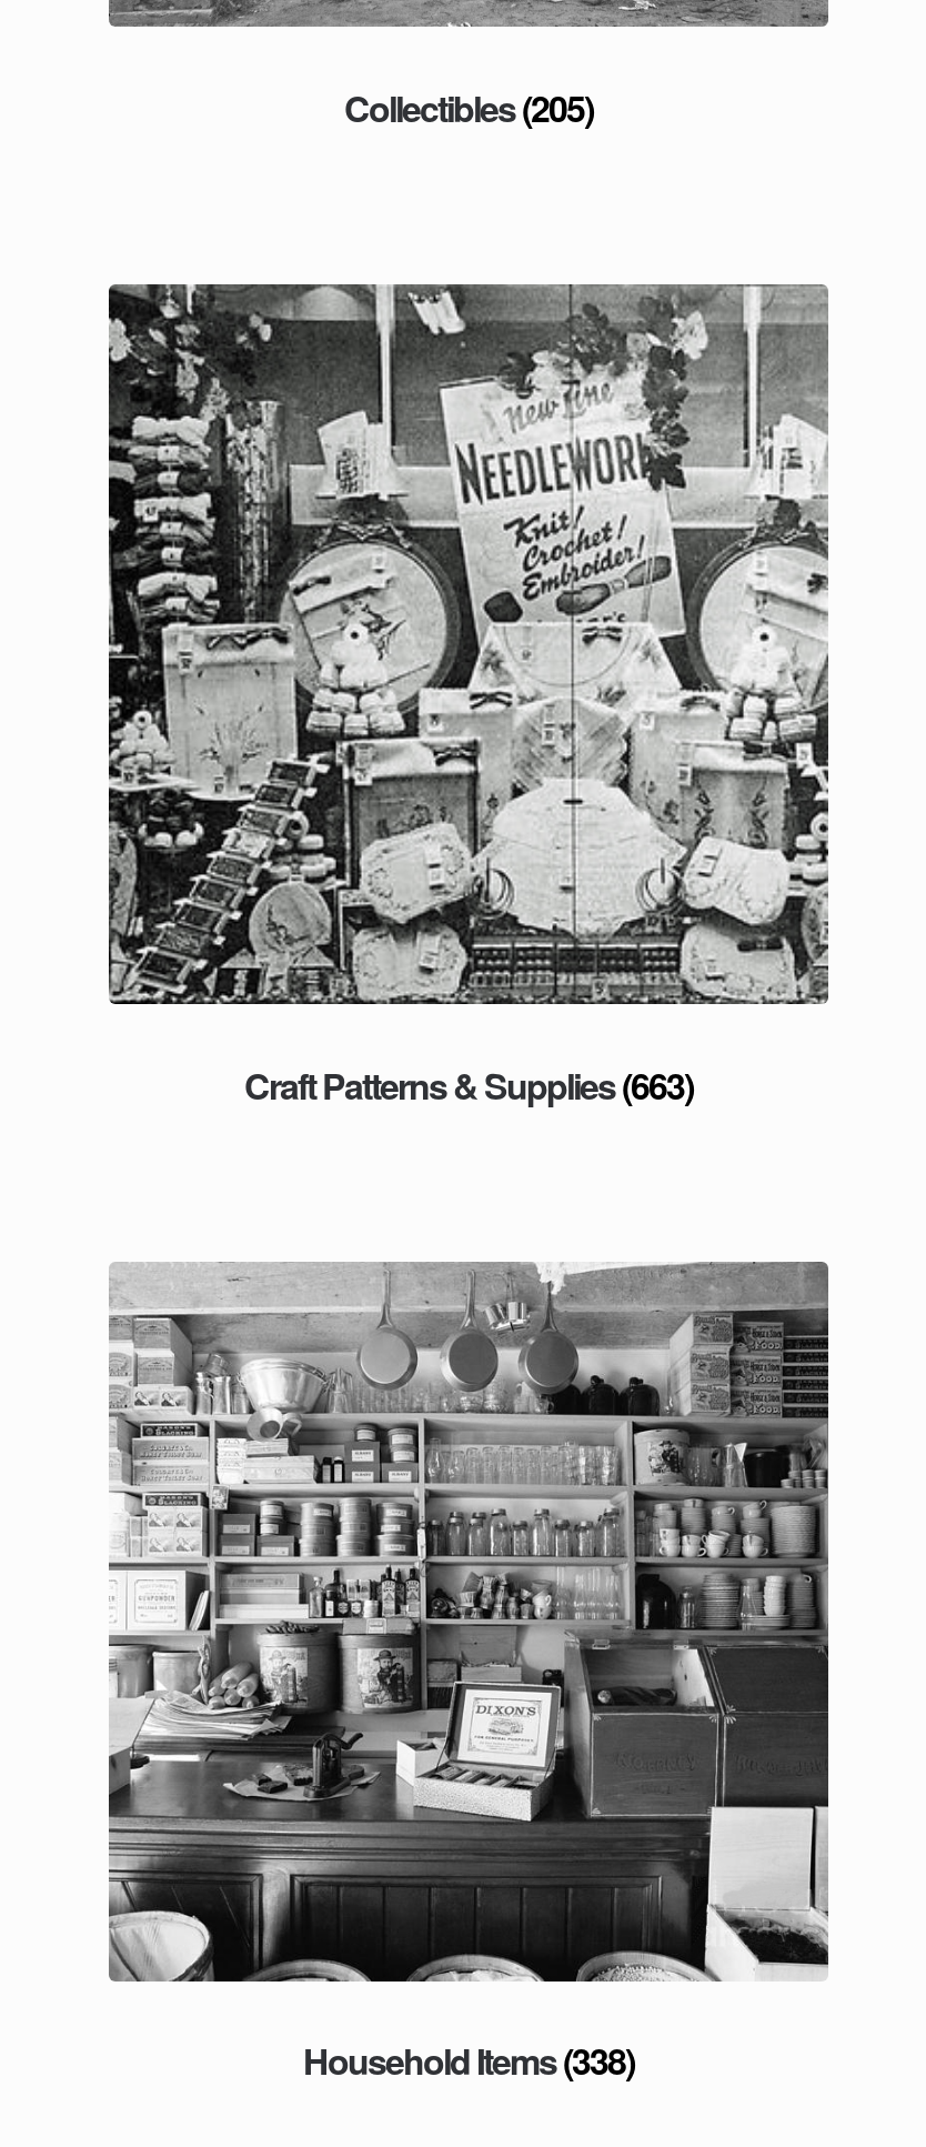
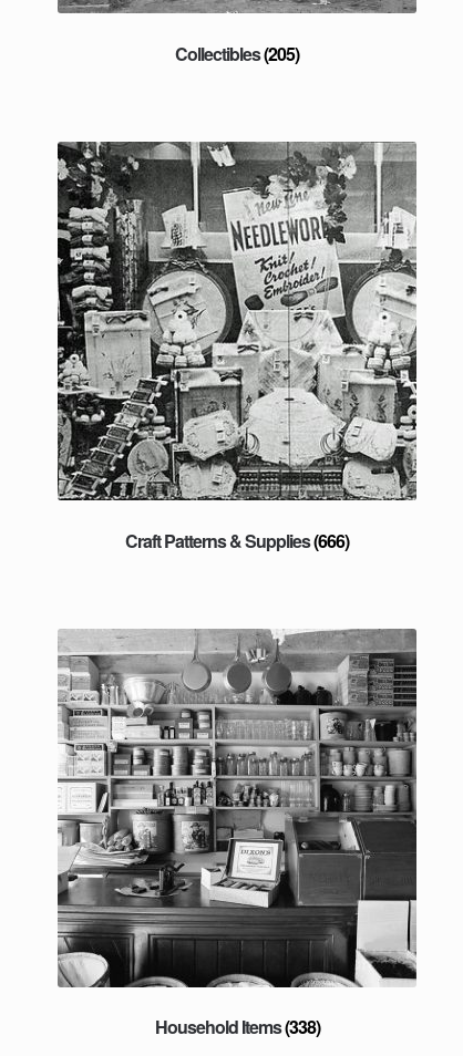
- Craft Patterns & Supplies(663)
+ Craft Patterns & Supplies(666)
